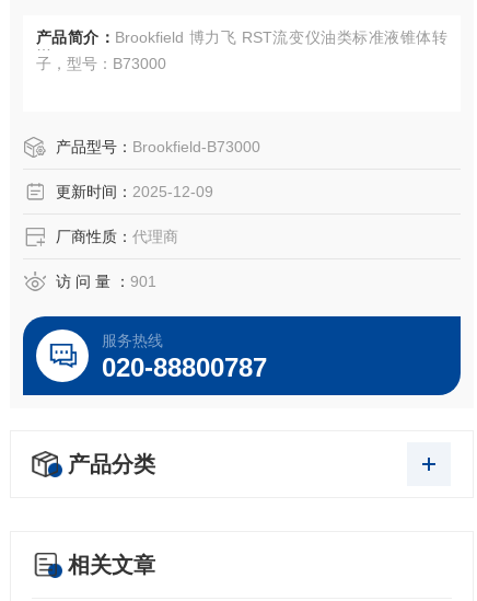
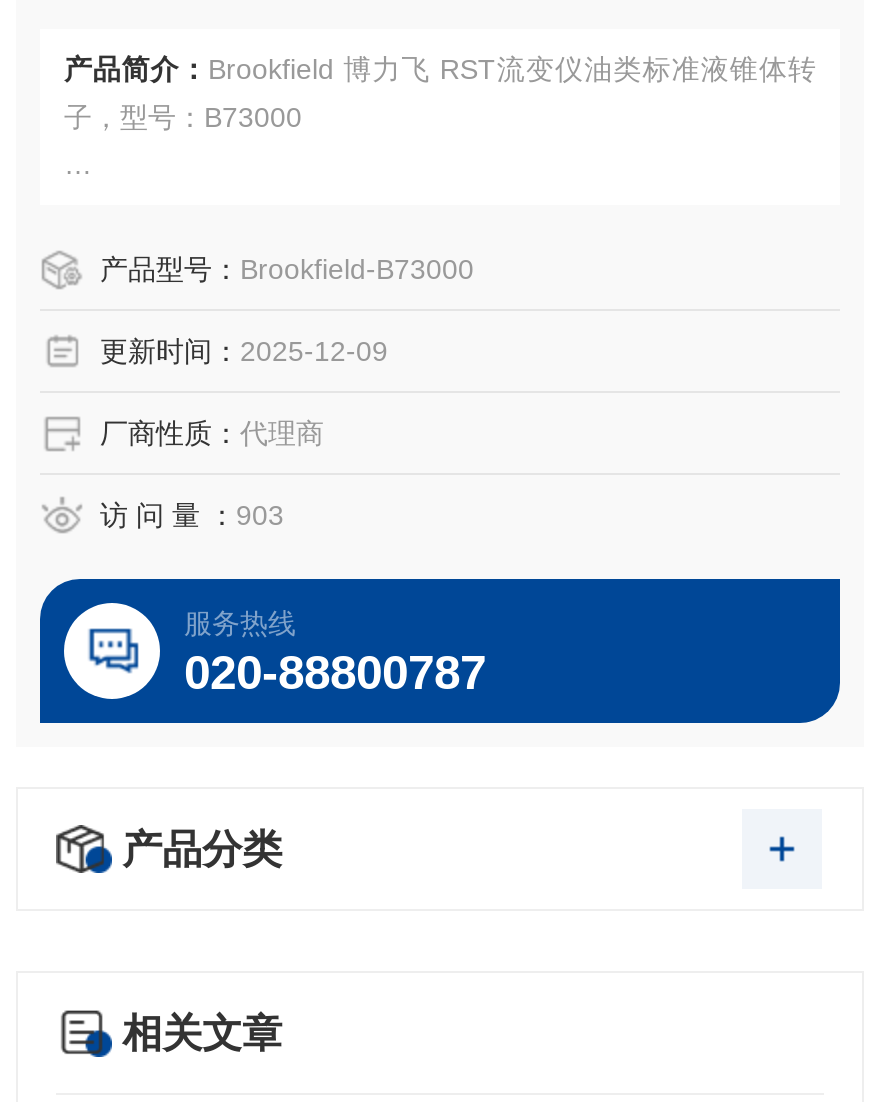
- 访 问 量 ：901
+ 访 问 量 ：903
